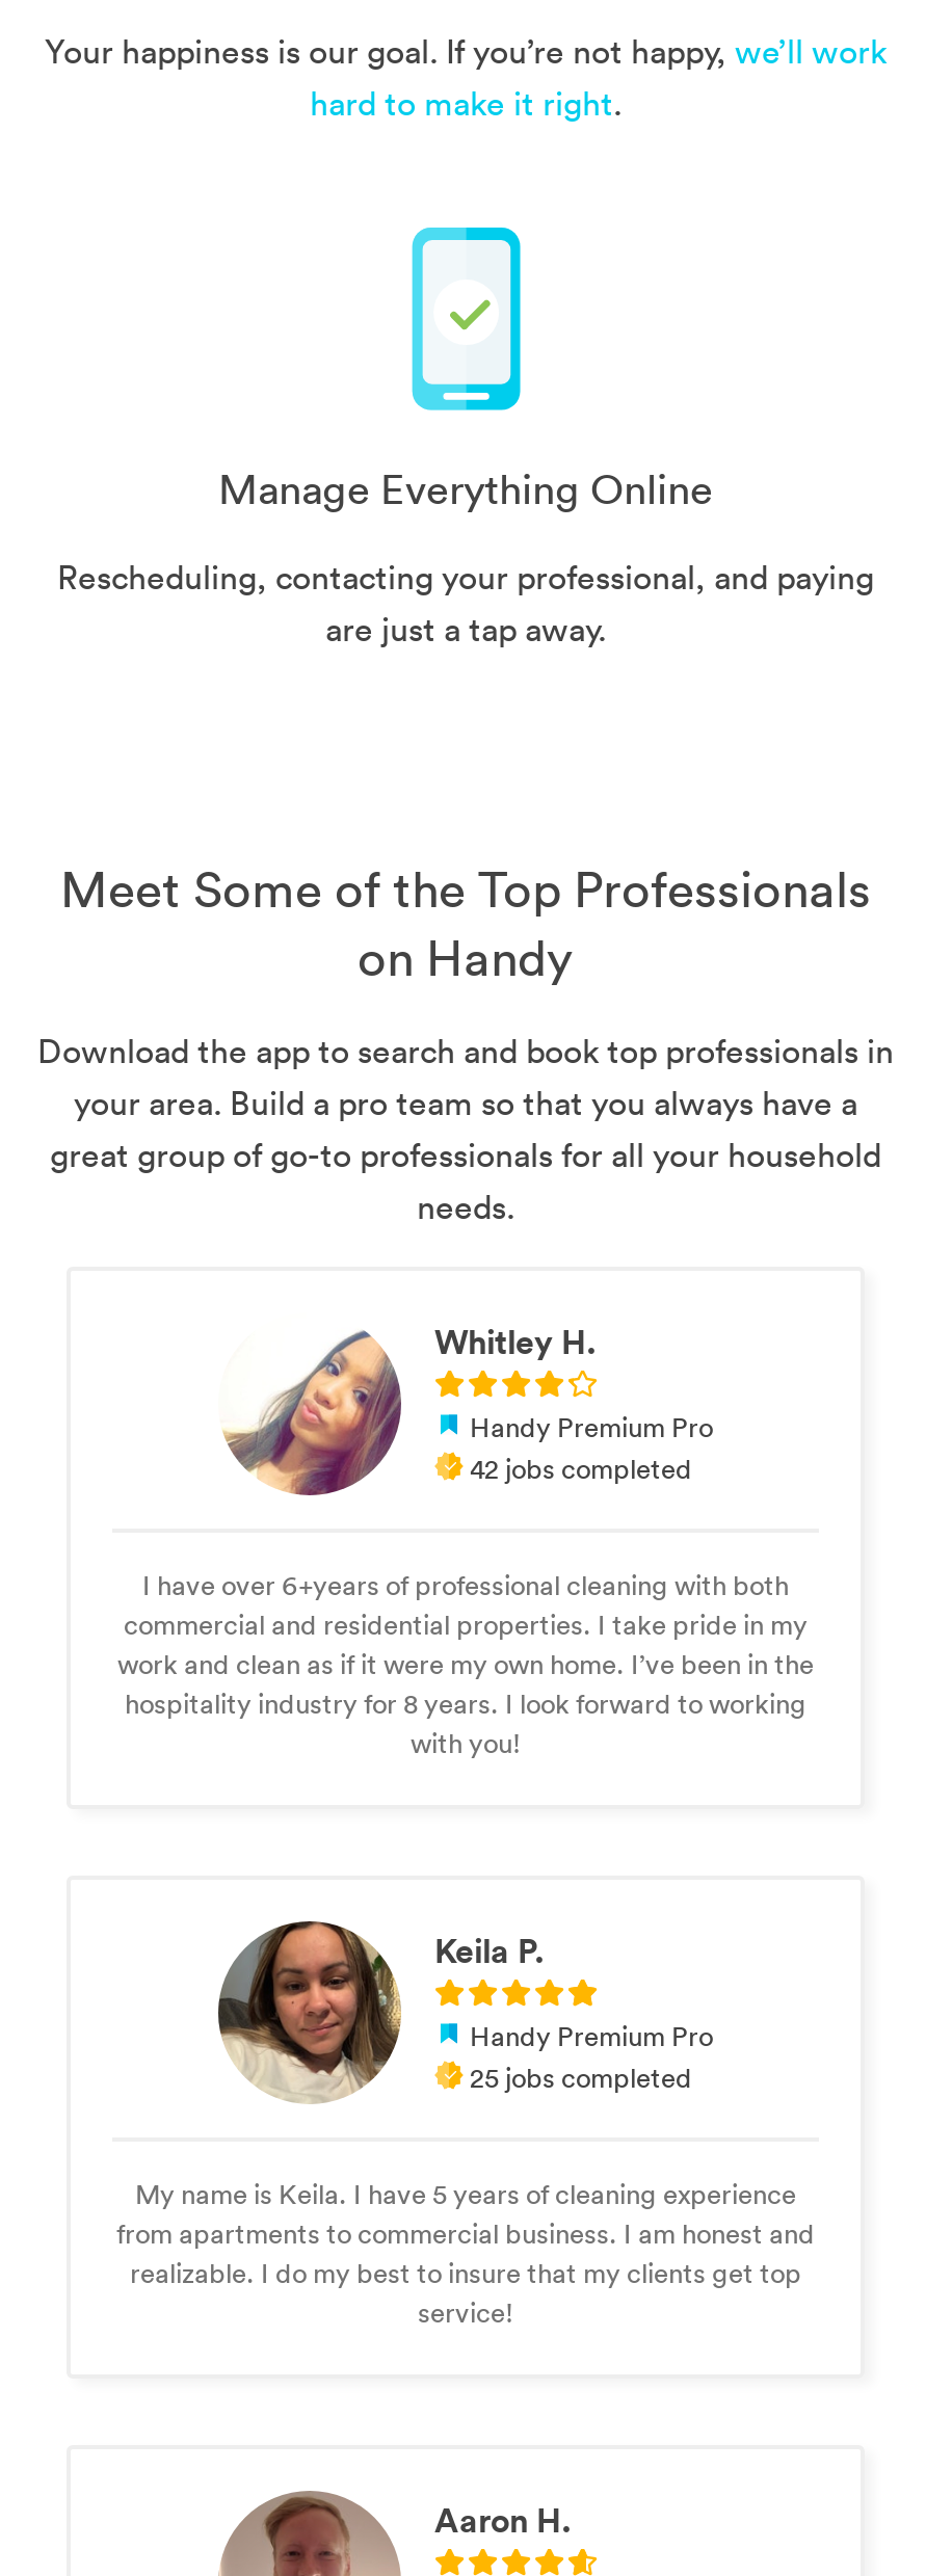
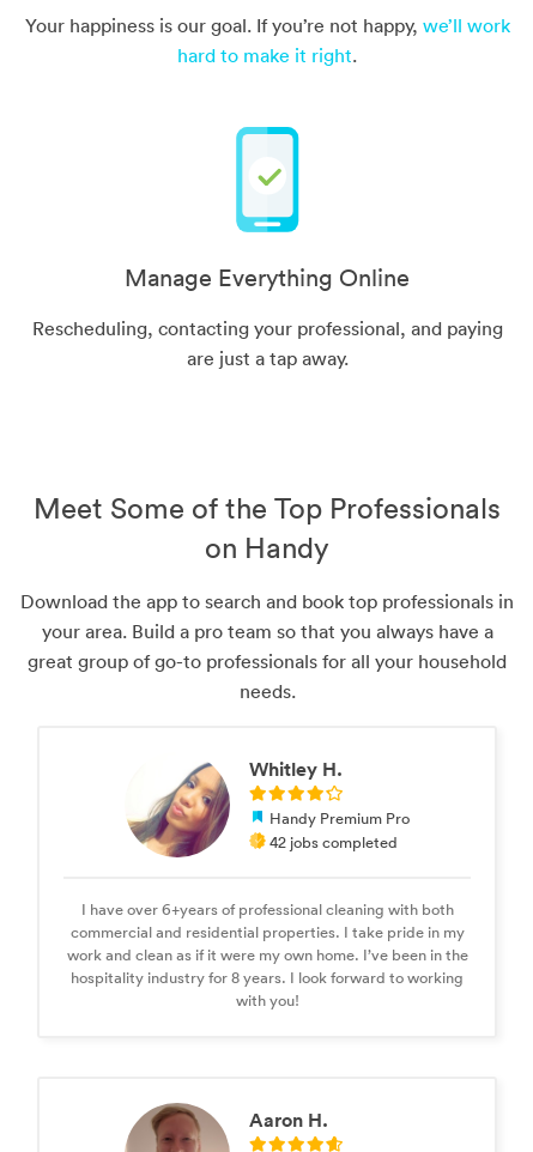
- [image]
- Keila P.
- Handy Premium Pro
- 25 jobs completed
- My name is Keila. I have 5 years of cleaning experience
- from apartments to commercial business. I am honest and
- realizable. I do my best to insure that my clients get top
- service!
